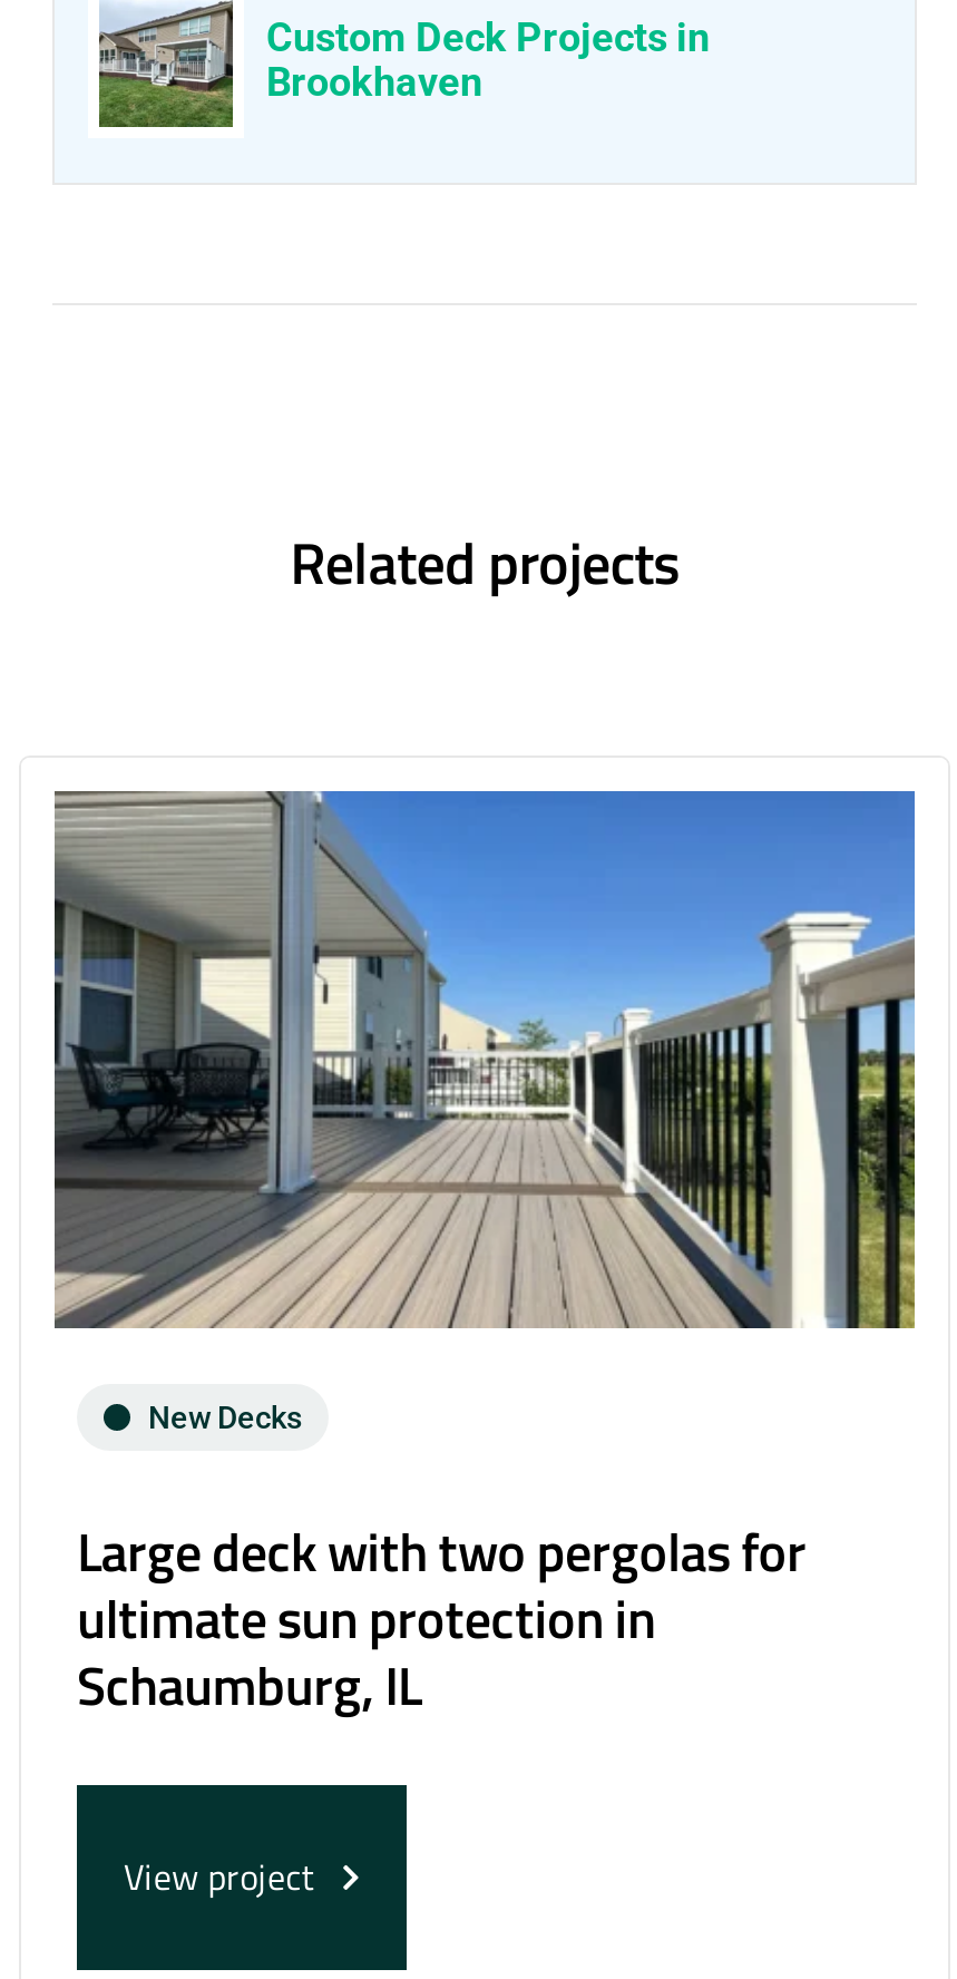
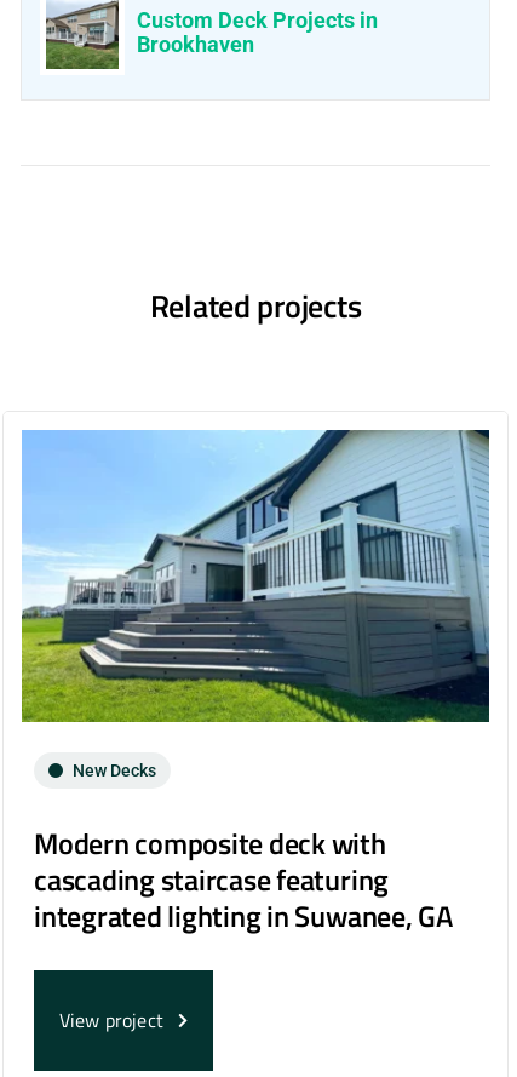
- [image]
+ [image]

- Large deck with two pergolas for
- ultimate sun protection in
- Schaumburg, IL
+ Modern composite deck with
+ cascading staircase featuring
+ integrated lighting in Suwanee, GA
